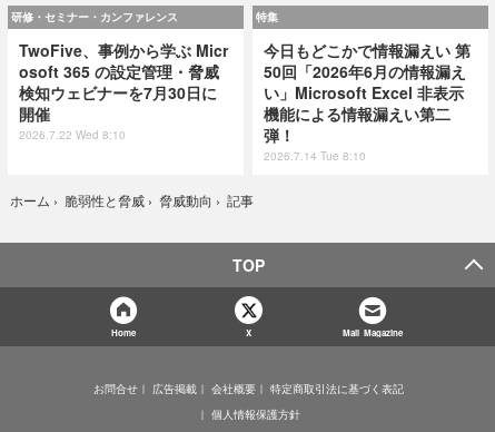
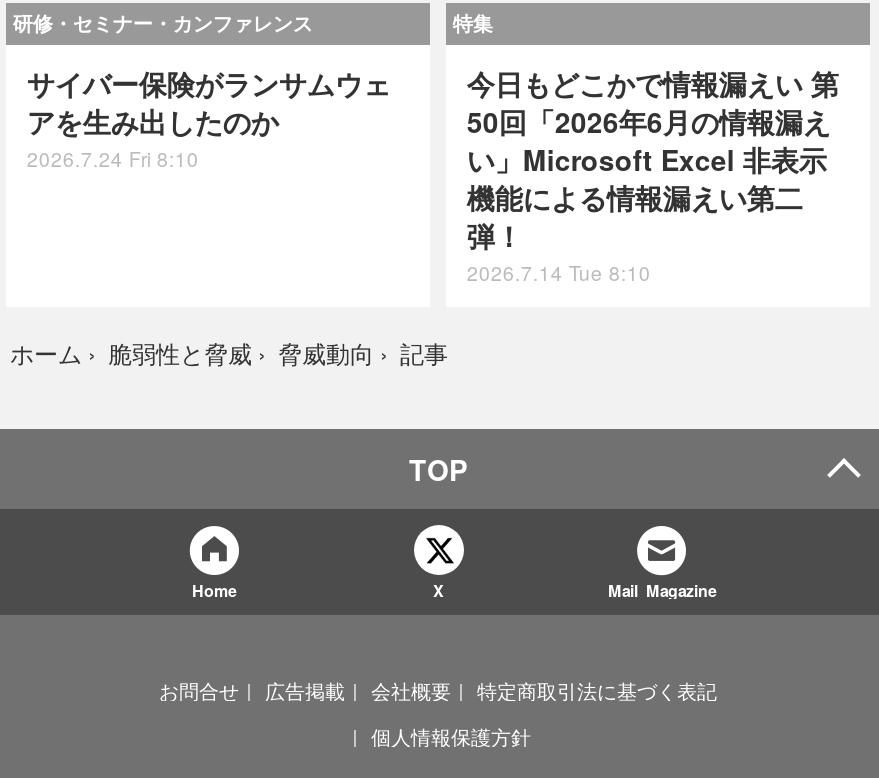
- TwoFive、事例から学ぶ Micr
- osoft 365 の設定管理・脅威
- 検知ウェビナーを7月30日に
- 開催
- 2026.7.22 Wed 8:10
+ サイバー保険がランサムウェ
+ アを生み出したのか
+ 2026.7.24 Fri 8:10
